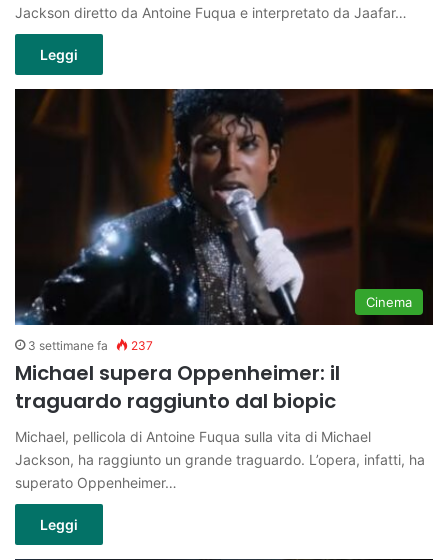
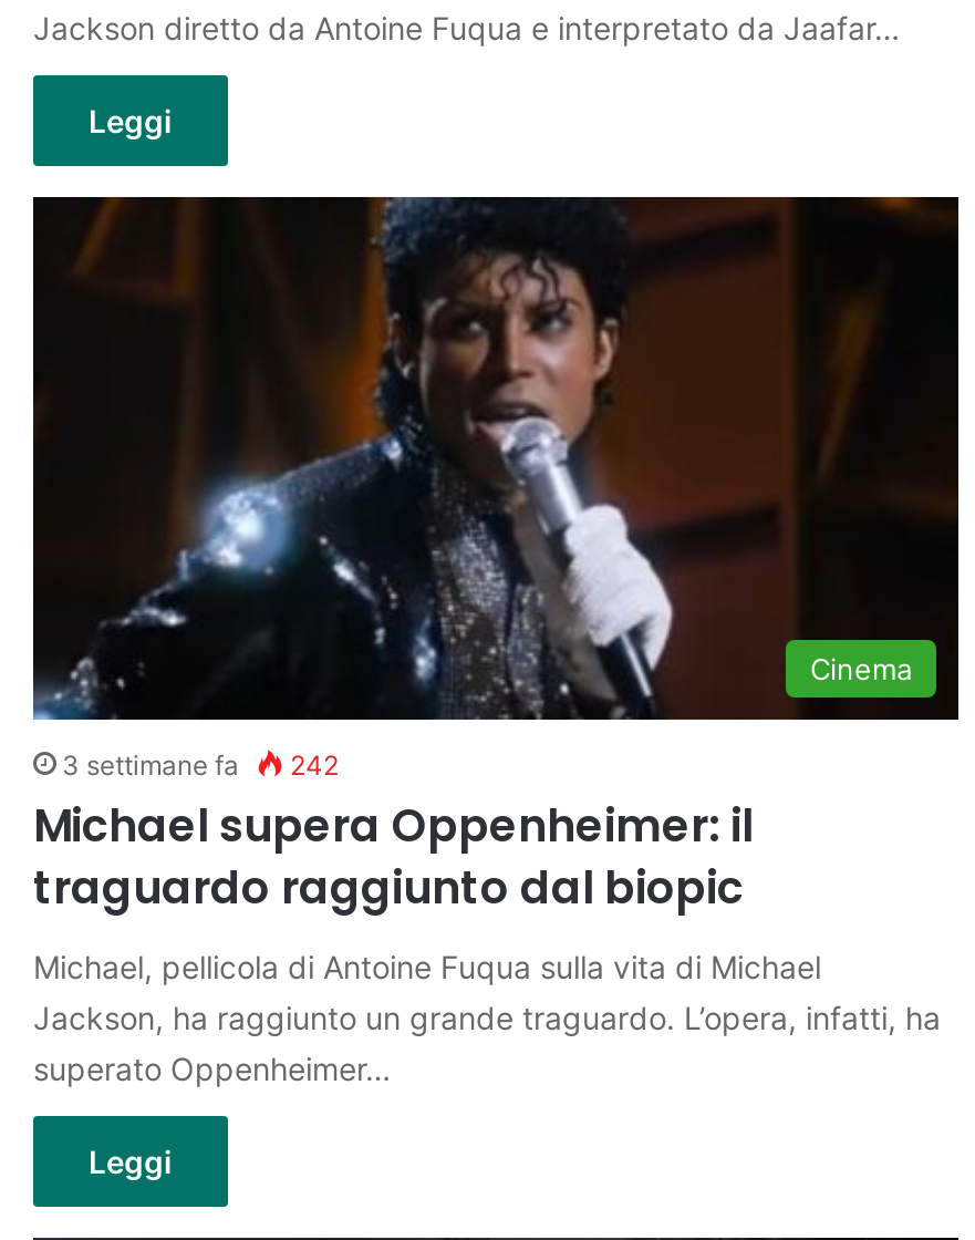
- 3 settimane fa 237
+ 3 settimane fa 242
